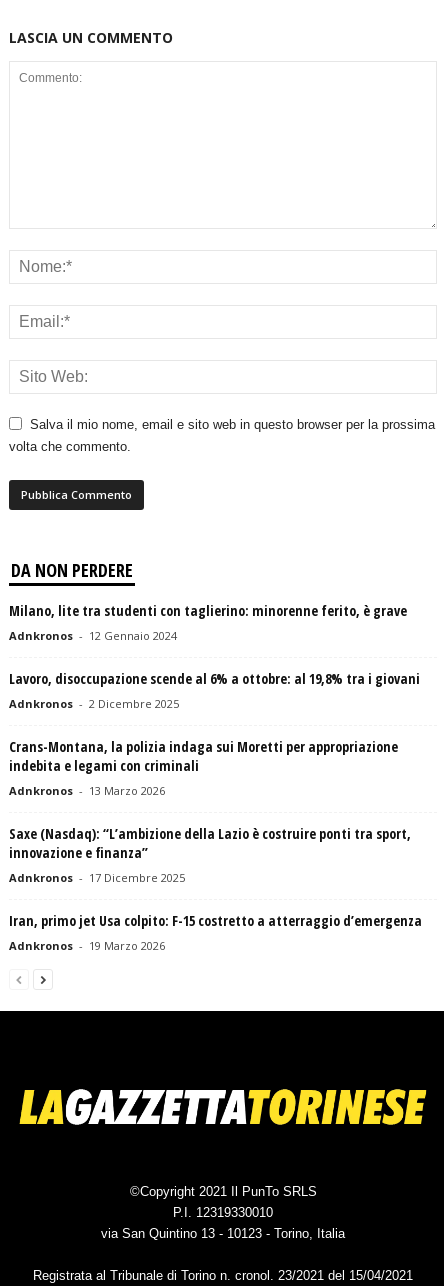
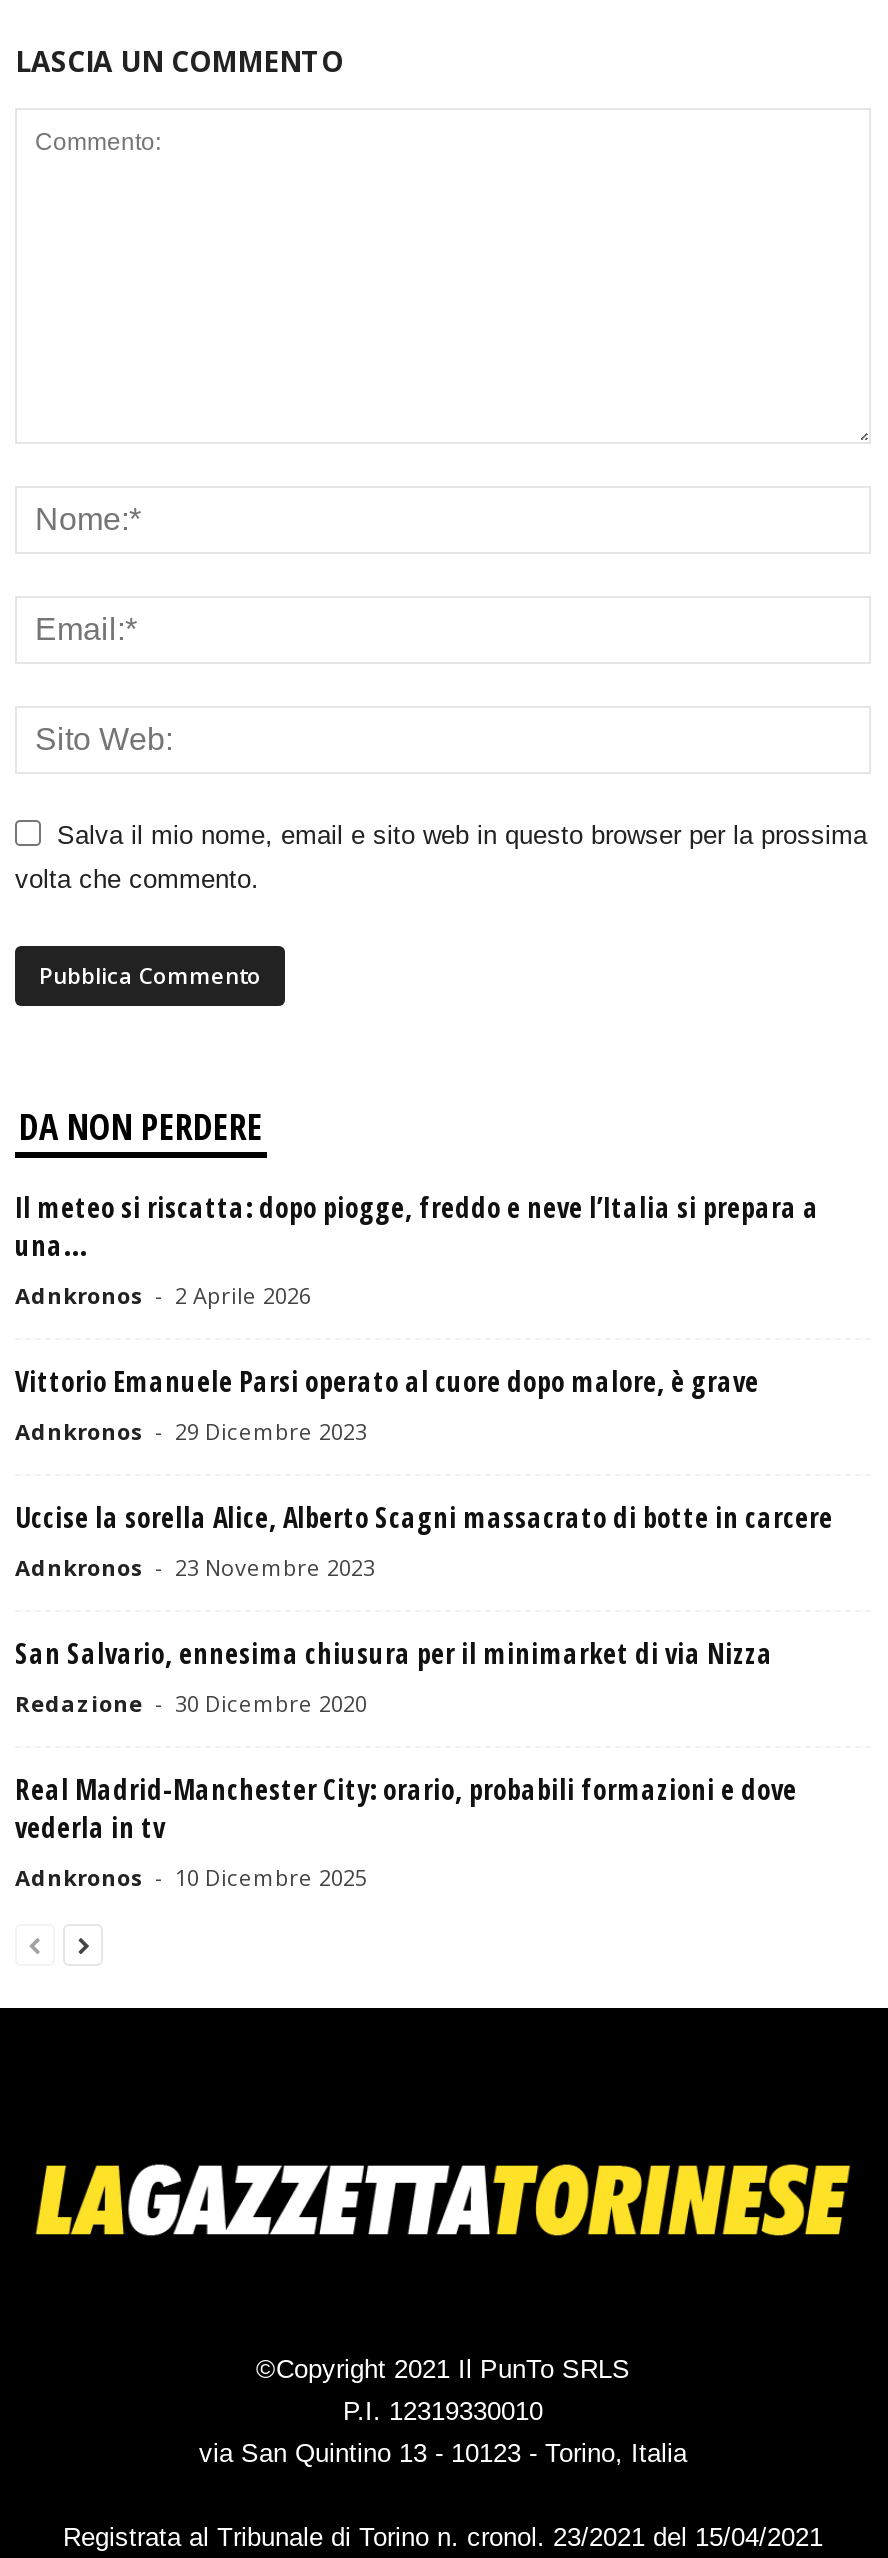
- Milano, lite tra studenti con taglierino: minorenne ferito, è grave
- Adnkronos - 12 Gennaio 2024
+ Il meteo si riscatta: dopo piogge, freddo e neve l’Italia si prepara a
+ una...
+ Adnkronos - 2 Aprile 2026

- Lavoro, disoccupazione scende al 6% a ottobre: al 19,8% tra i giovani
- Adnkronos - 2 Dicembre 2025
+ Vittorio Emanuele Parsi operato al cuore dopo malore, è grave
+ Adnkronos - 29 Dicembre 2023

- Crans-Montana, la polizia indaga sui Moretti per appropriazione
- indebita e legami con criminali
- Adnkronos - 13 Marzo 2026
+ Uccise la sorella Alice, Alberto Scagni massacrato di botte in carcere
+ Adnkronos - 23 Novembre 2023

- Saxe (Nasdaq): “L’ambizione della Lazio è costruire ponti tra sport,
- innovazione e finanza”
- Adnkronos - 17 Dicembre 2025
+ San Salvario, ennesima chiusura per il minimarket di via Nizza
+ Redazione - 30 Dicembre 2020

- Iran, primo jet Usa colpito: F-15 costretto a atterraggio d’emergenza
- Adnkronos - 19 Marzo 2026
+ Real Madrid-Manchester City: orario, probabili formazioni e dove
+ vederla in tv
+ Adnkronos - 10 Dicembre 2025
